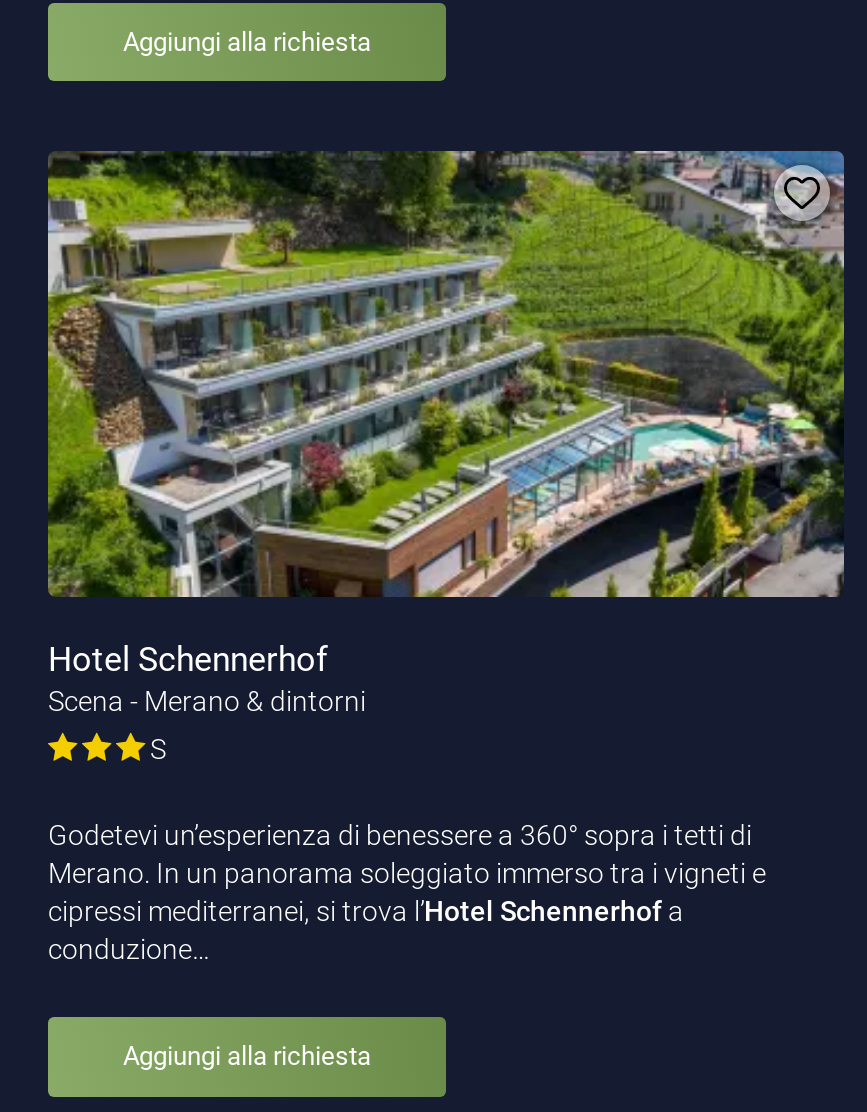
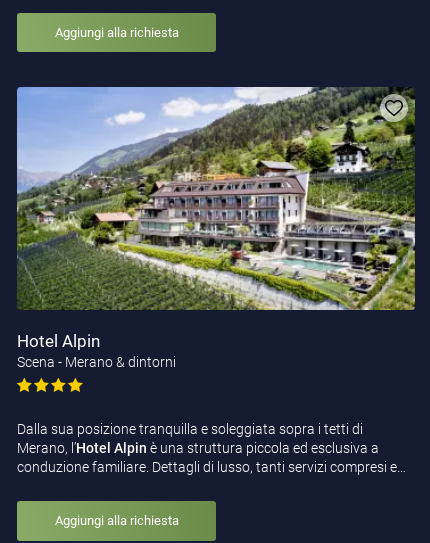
- [image]
- Hotel Schennerhof
+ [image]
+ Hotel Alpin

- S
- Godetevi un’esperienza di benessere a 360° sopra i tetti di
- Merano. In un panorama soleggiato immerso tra i vigneti e
- cipressi mediterranei, si trova l’Hotel Schennerhof a
- conduzione…
+ Dalla sua posizione tranquilla e soleggiata sopra i tetti di
+ Merano, l’Hotel Alpin è una struttura piccola ed esclusiva a
+ conduzione familiare. Dettagli di lusso, tanti servizi compresi e…
